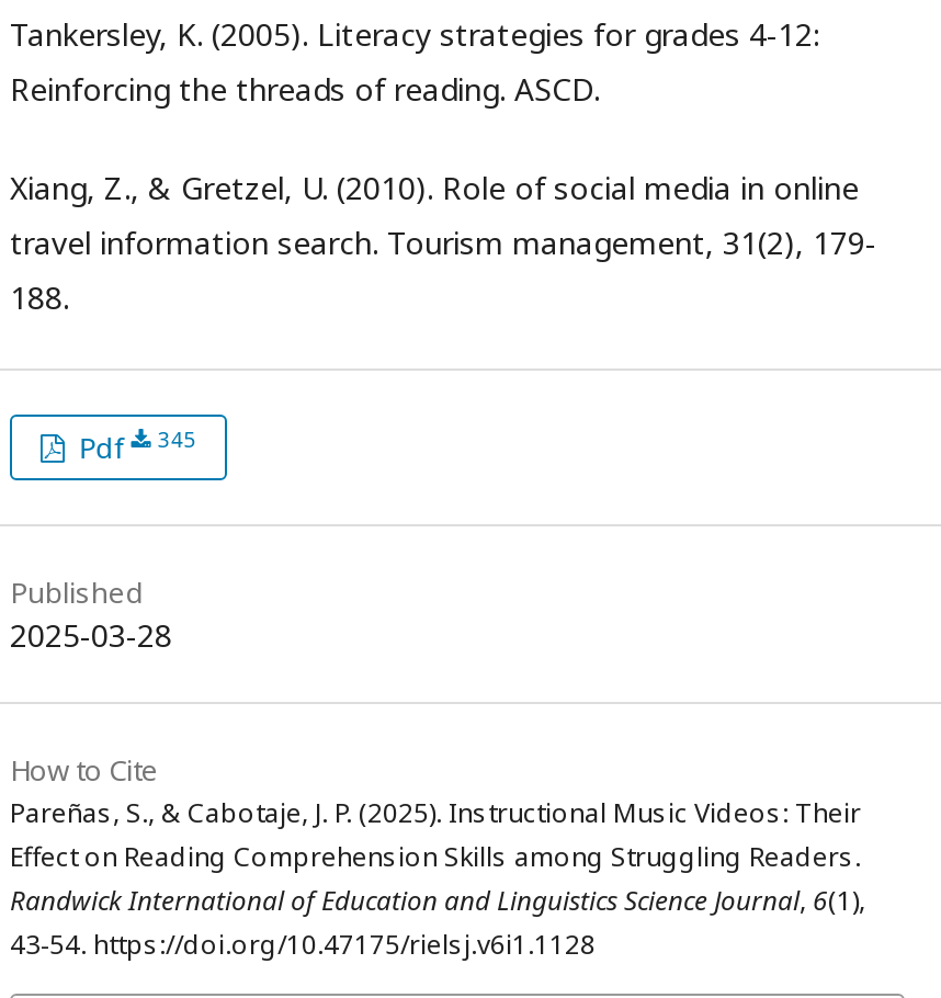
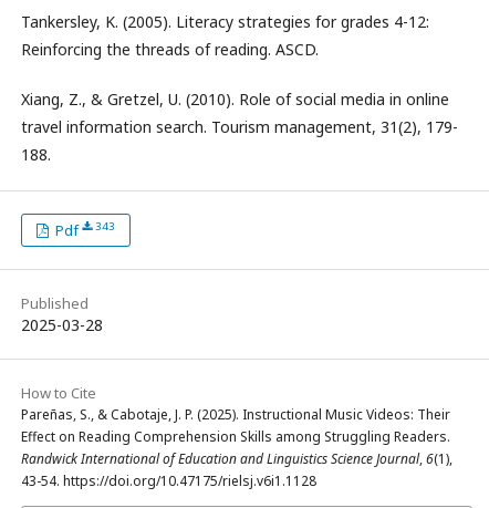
- Pdf 345
+ Pdf 343
